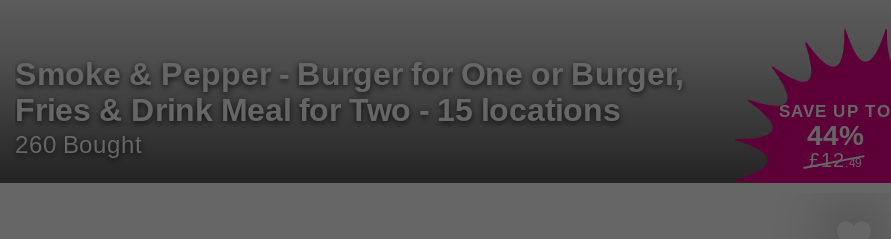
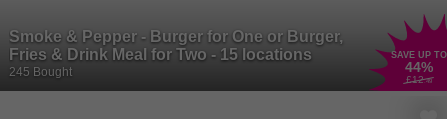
- 260 Bought
+ 245 Bought
